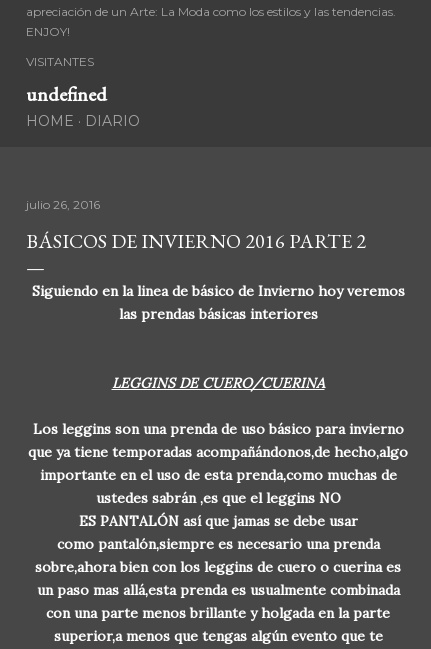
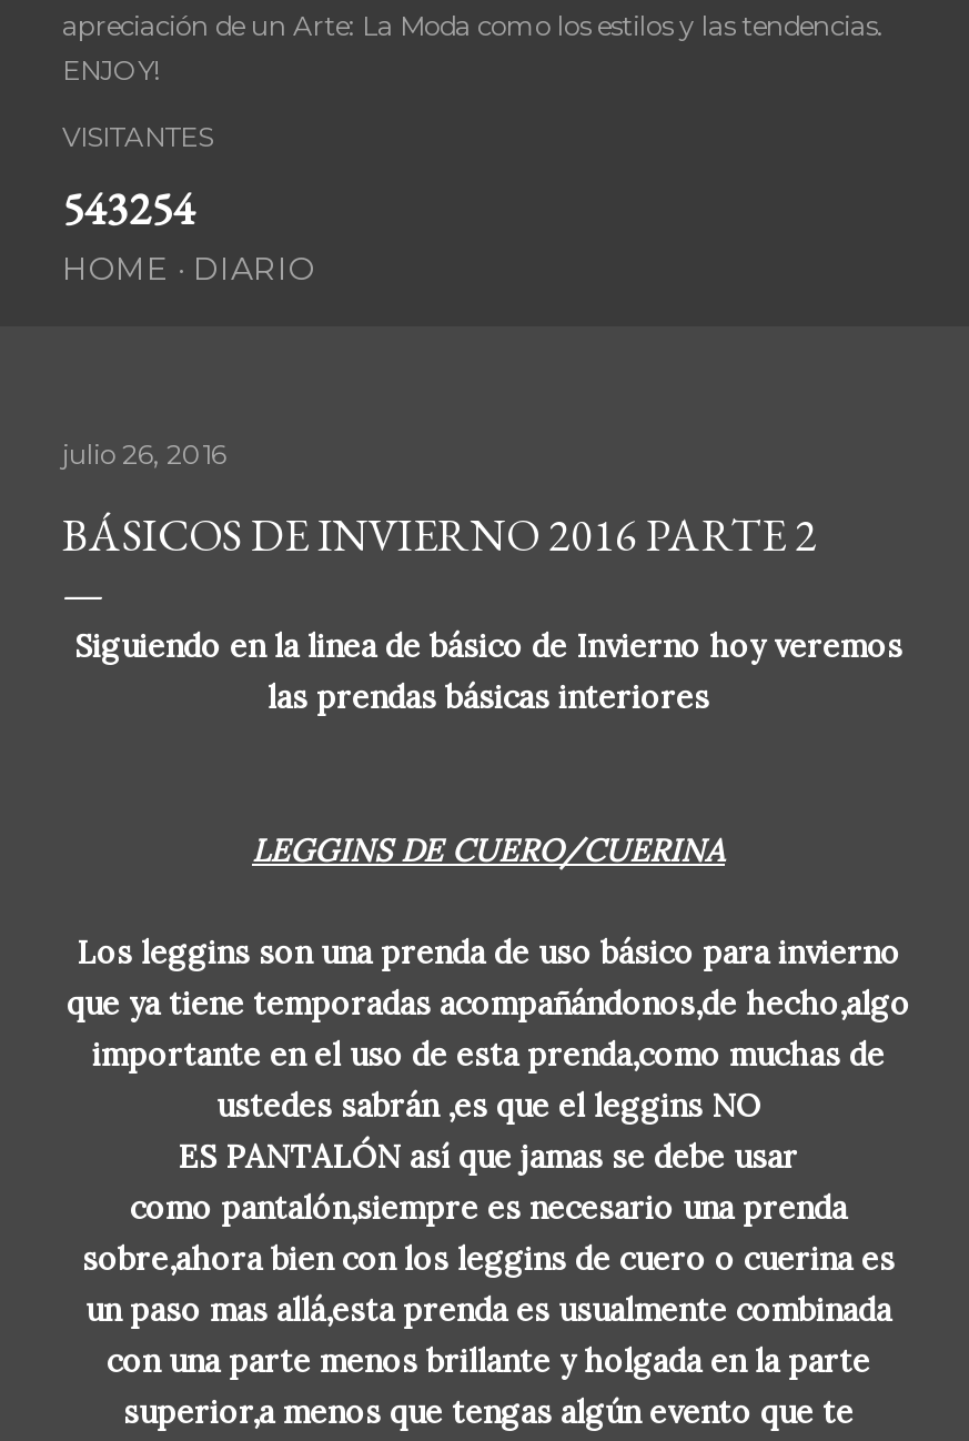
- undefned
+ 543254
